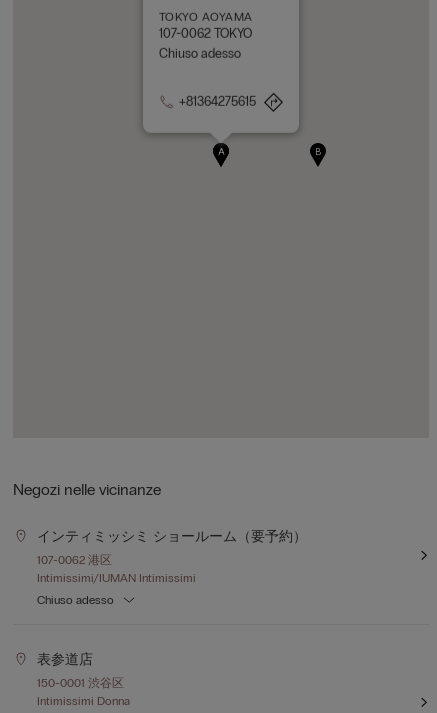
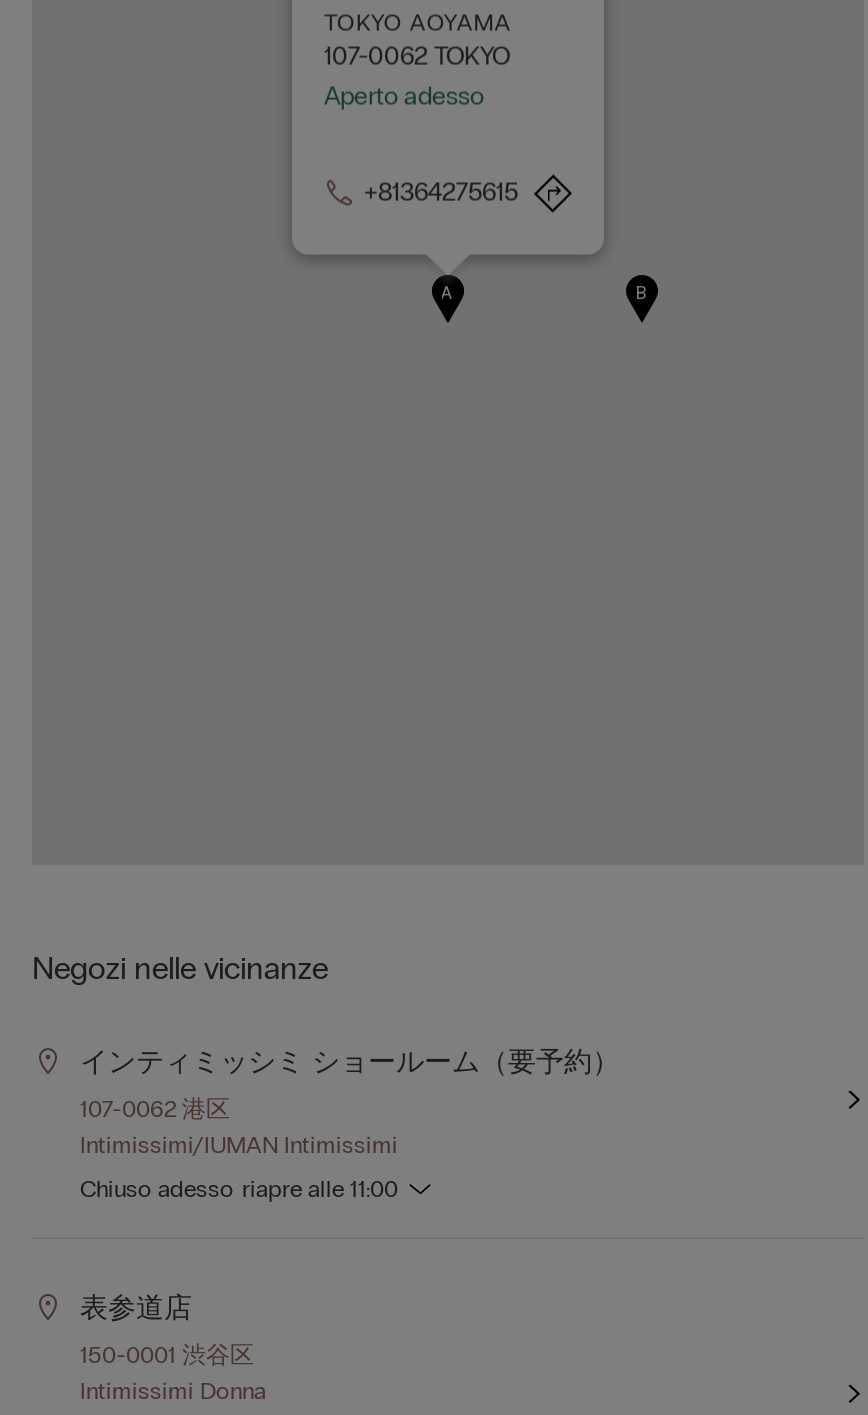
- Chiuso adesso
+ Aperto adesso

- Chiuso adesso
+ Chiuso adesso riapre alle 11:00
